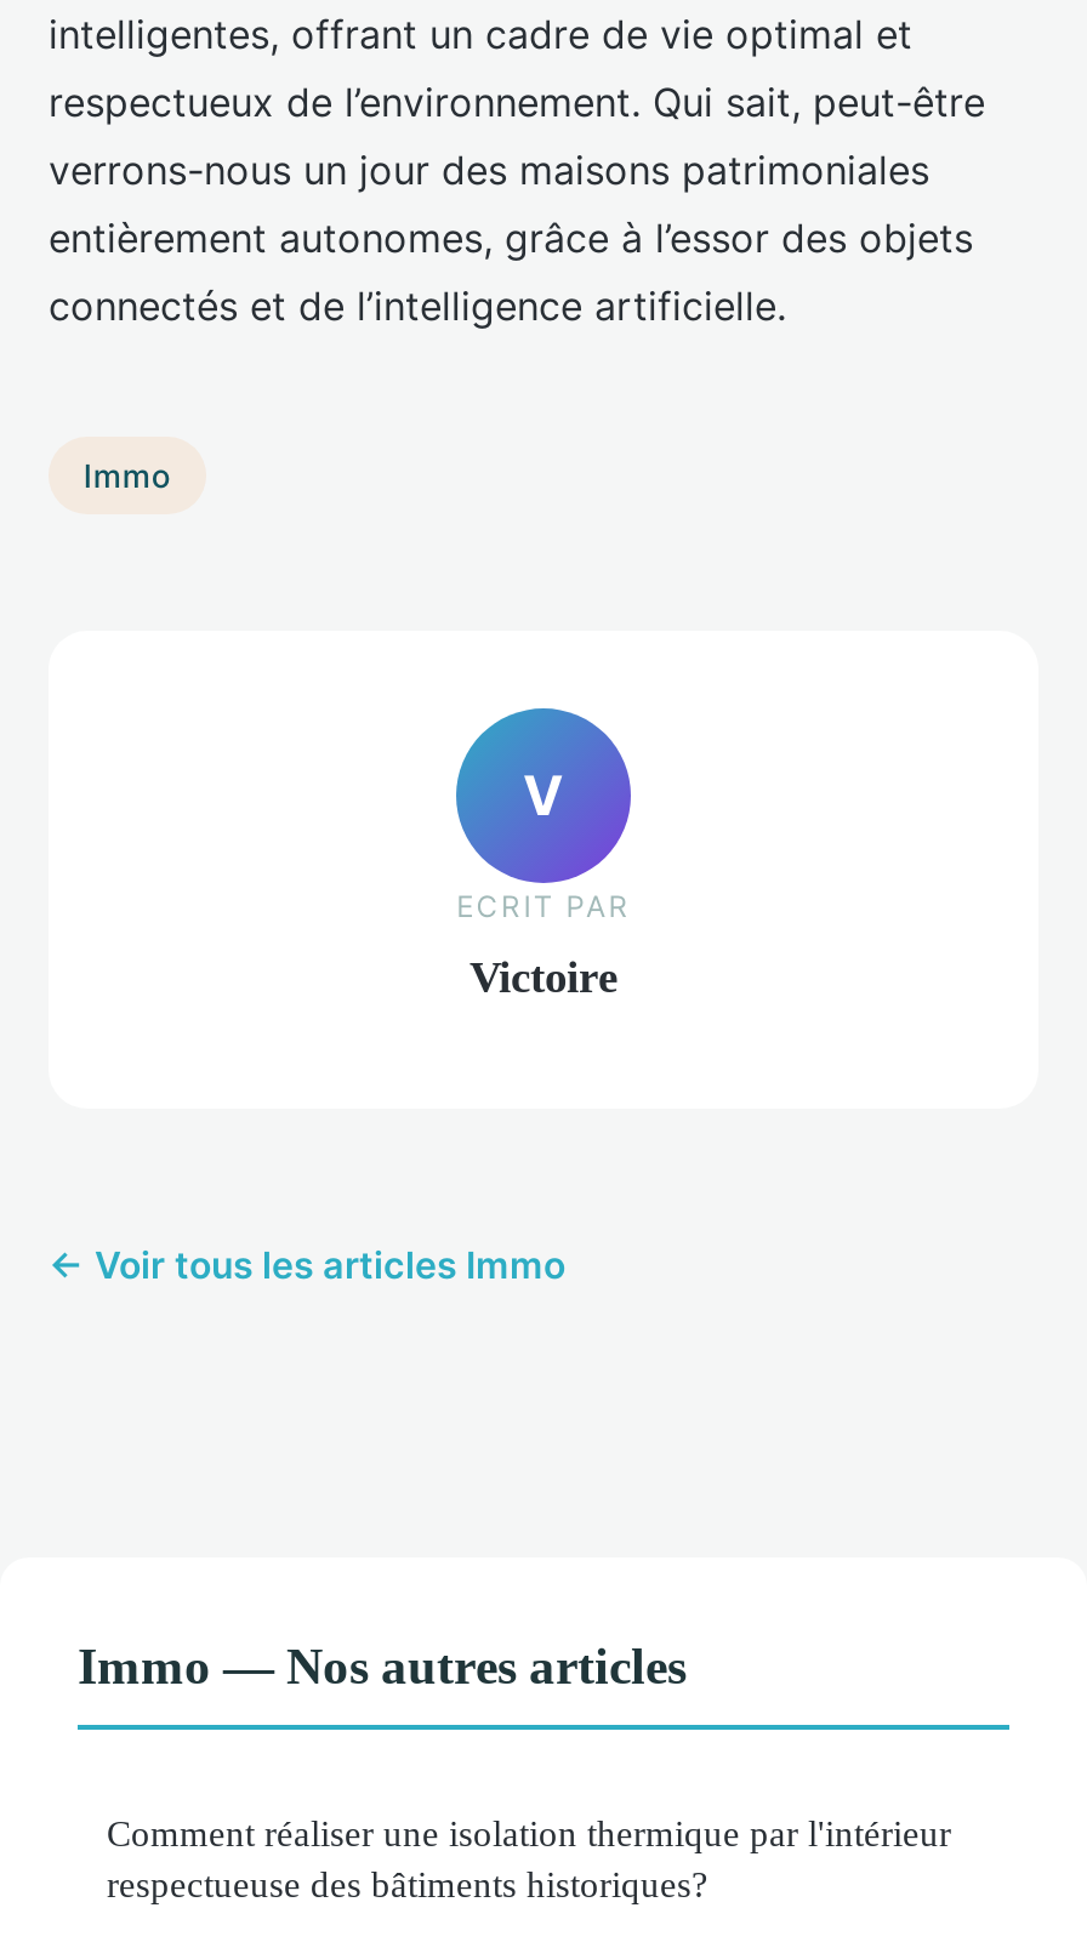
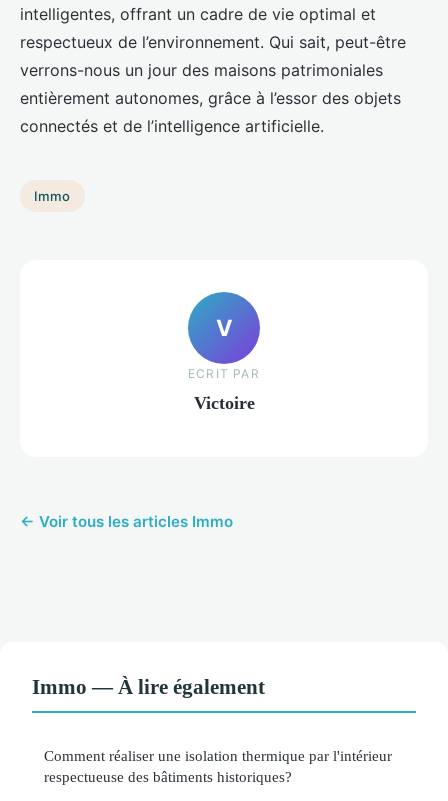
- Immo — Nos autres articles
+ Immo — À lire également
